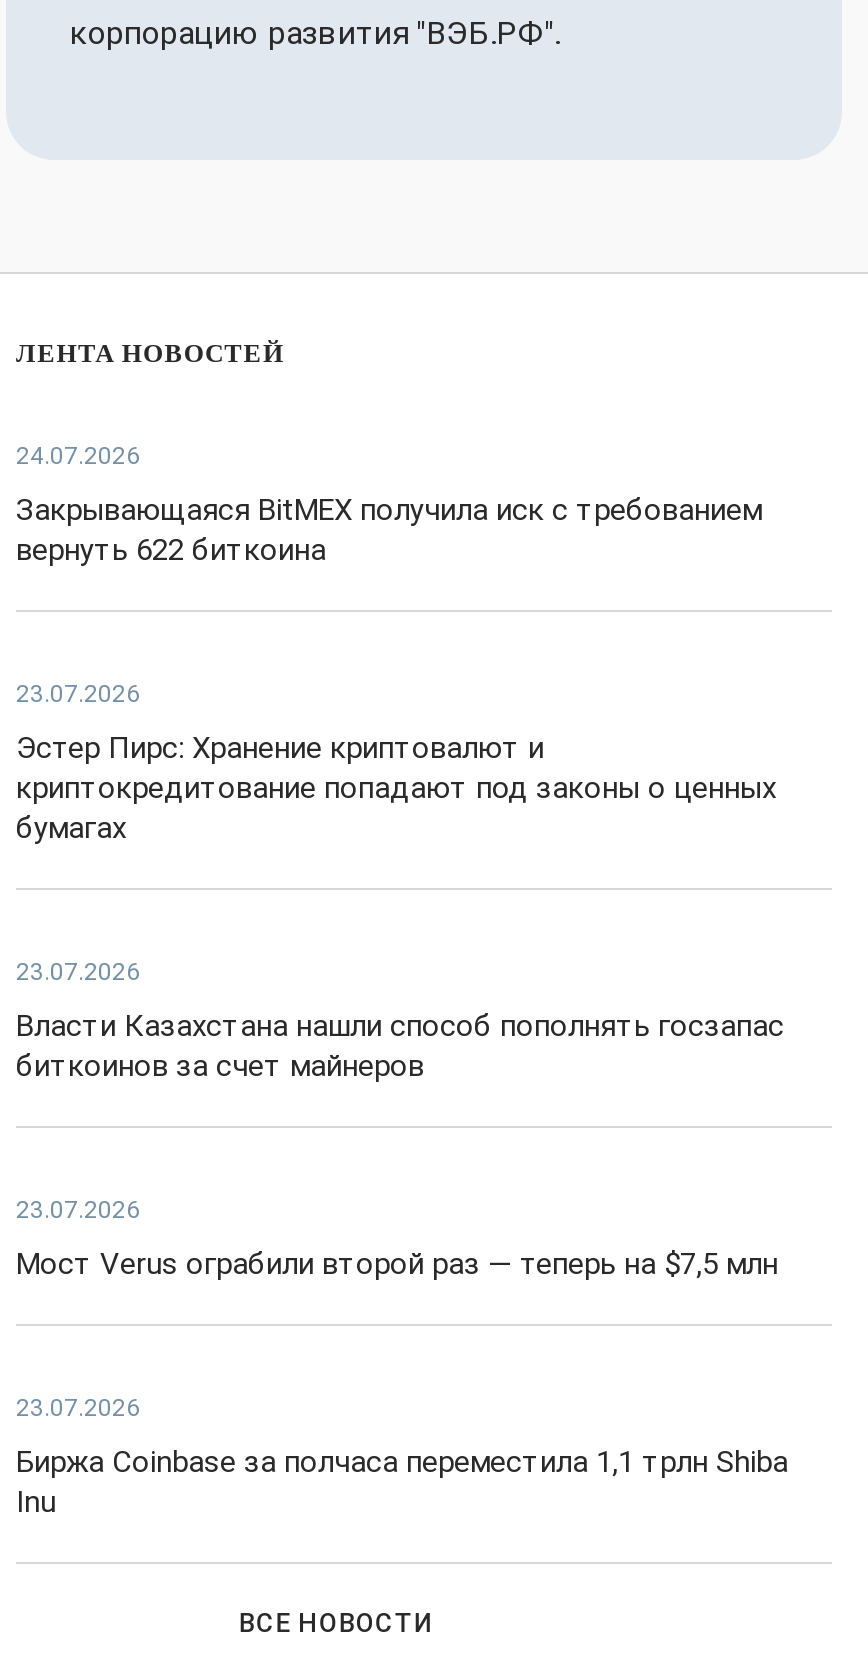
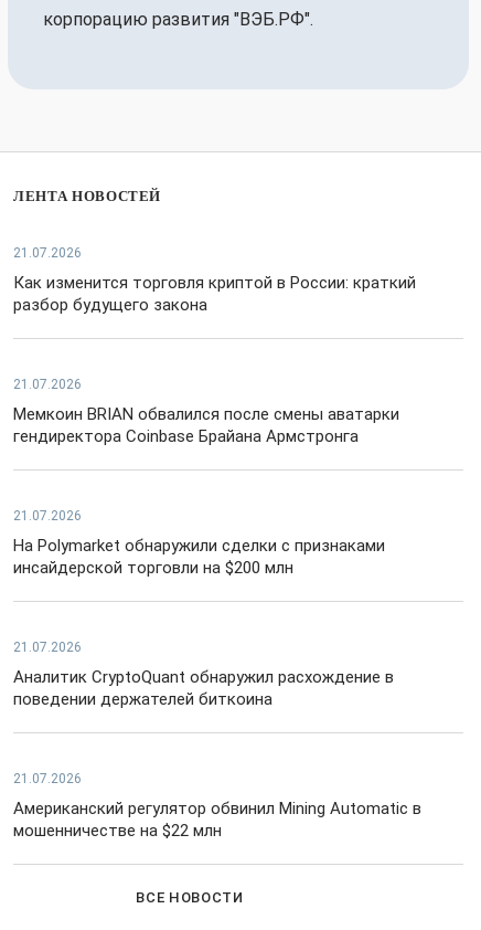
- 24.07.2026
+ 21.07.2026

- Закрывающаяся BitMEX получила иск с требованием
- вернуть 622 биткоина
+ Как изменится торговля криптой в России: краткий
+ разбор будущего закона

- 23.07.2026
+ 21.07.2026

- Эстер Пирс: Хранение криптовалют и
- криптокредитование попадают под законы о ценных
- бумагах
+ Мемкоин BRIAN обвалился после смены аватарки
+ гендиректора Coinbase Брайана Армстронга

- 23.07.2026
+ 21.07.2026

- Власти Казахстана нашли способ пополнять госзапас
- биткоинов за счет майнеров
+ На Polymarket обнаружили сделки с признаками
+ инсайдерской торговли на $200 млн

- 23.07.2026
+ 21.07.2026

- Мост Verus ограбили второй раз — теперь на $7,5 млн
+ Аналитик CryptoQuant обнаружил расхождение в
+ поведении держателей биткоина

- 23.07.2026
+ 21.07.2026

- Биржа Coinbase за полчаса переместила 1,1 трлн Shiba
- Inu
+ Американский регулятор обвинил Mining Automatic в
+ мошенничестве на $22 млн
